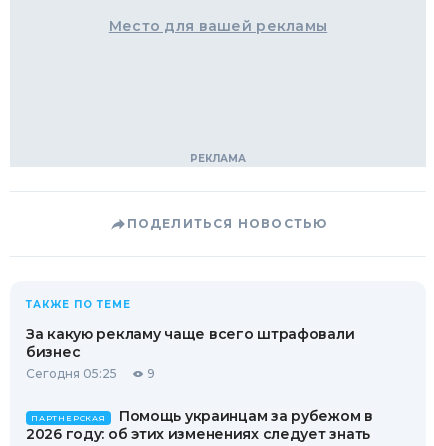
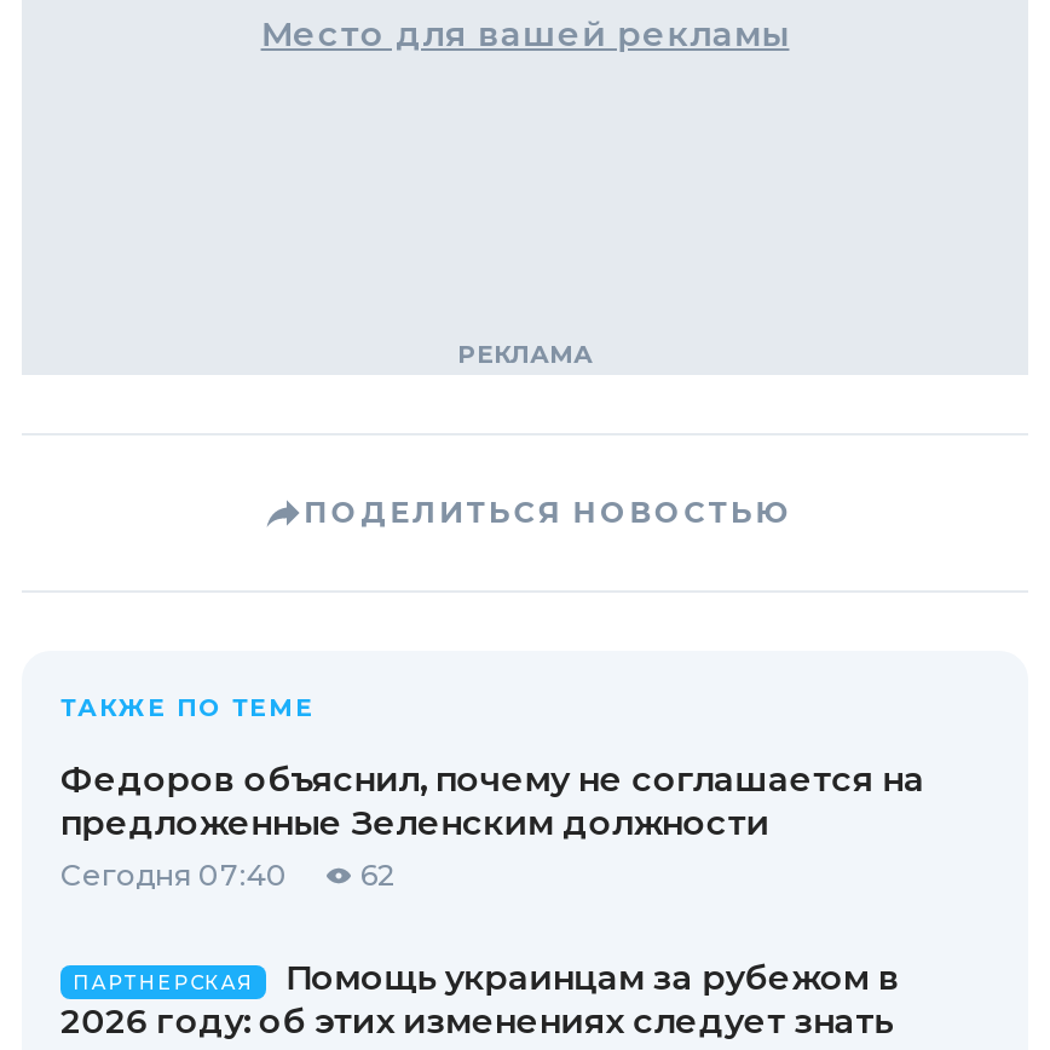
- За какую рекламу чаще всего штрафовали
- бизнес
- Сегодня 05:25
- 9
+ Федоров объяснил, почему не соглашается на
+ предложенные Зеленским должности
+ Сегодня 07:40
+ 62
